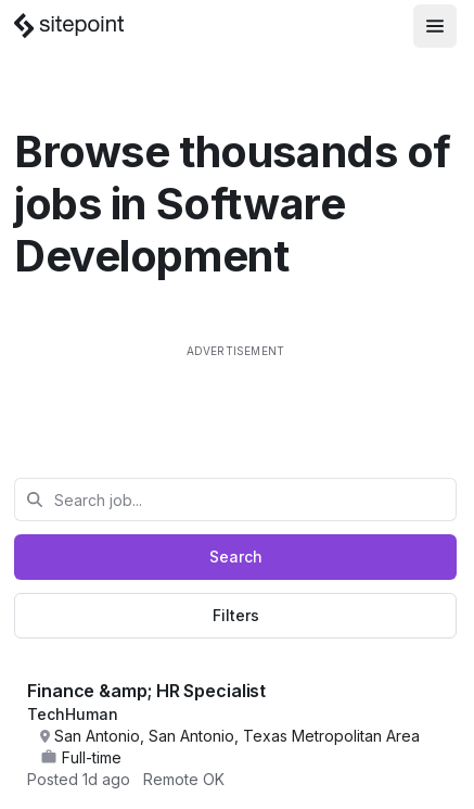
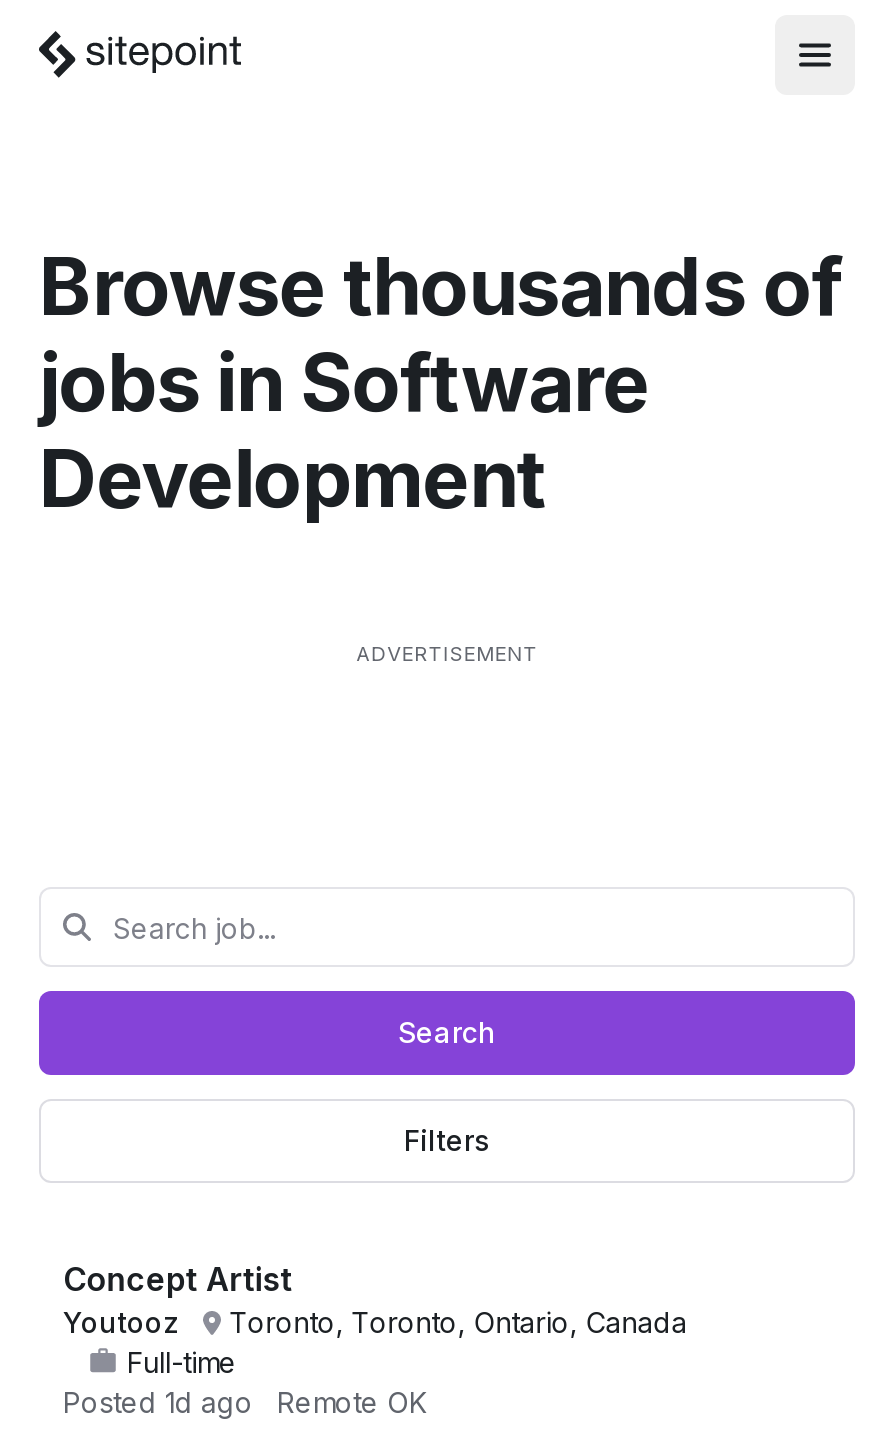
- Finance &amp; HR Specialist
- TechHuman
- San Antonio, San Antonio, Texas Metropolitan Area
+ Concept Artist
+ Youtooz
+ Toronto, Toronto, Ontario, Canada
